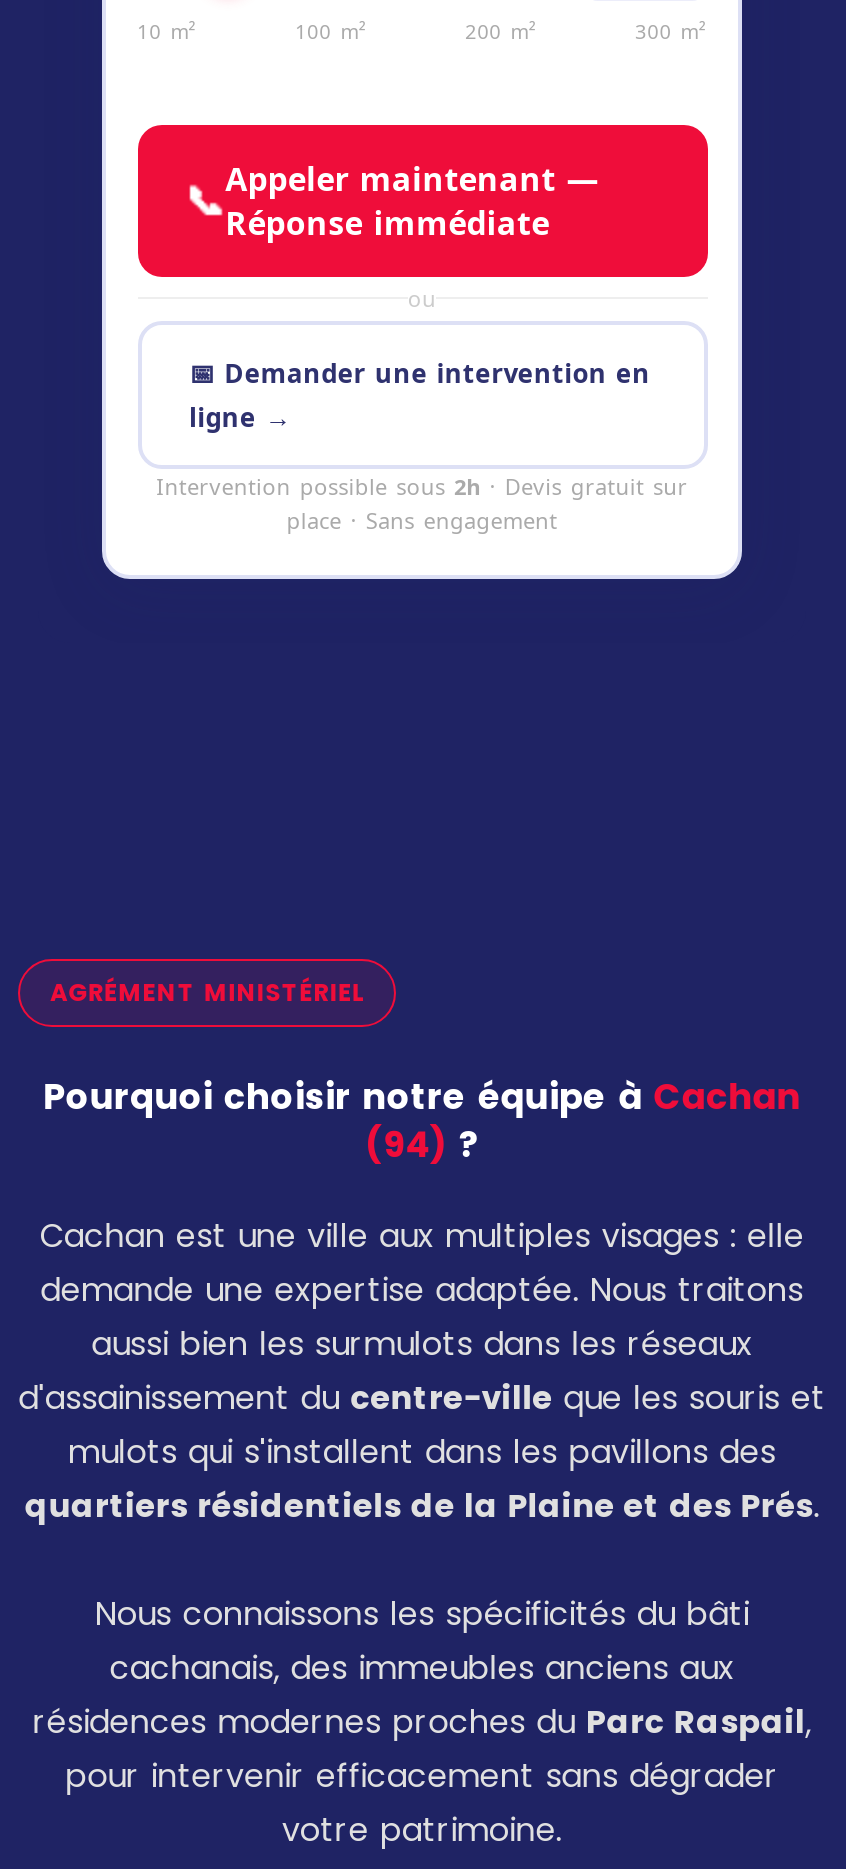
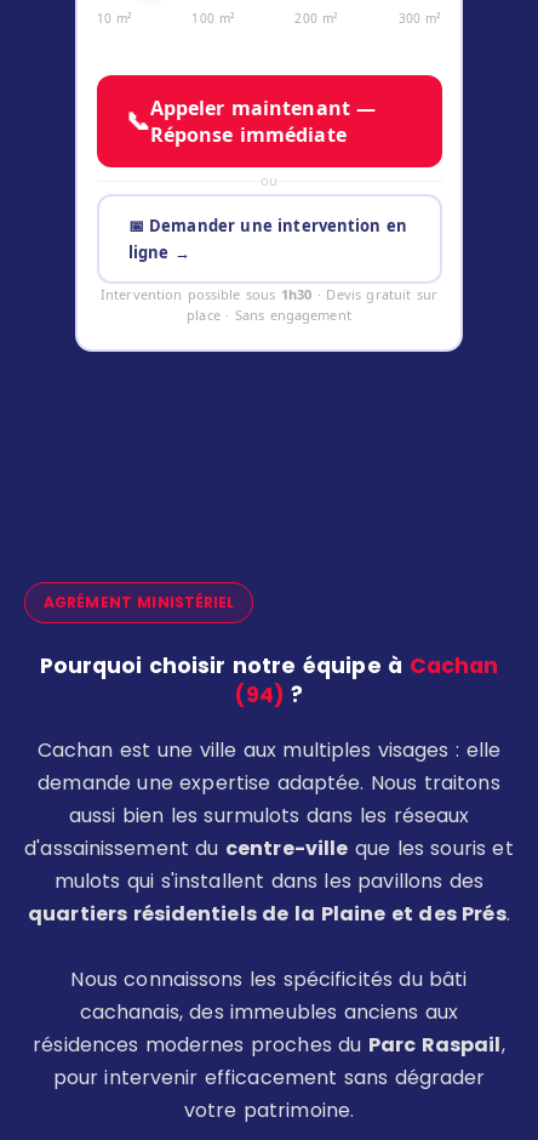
- Intervention possible sous2h· Devis gratuit sur
+ Intervention possible sous1h30· Devis gratuit sur
